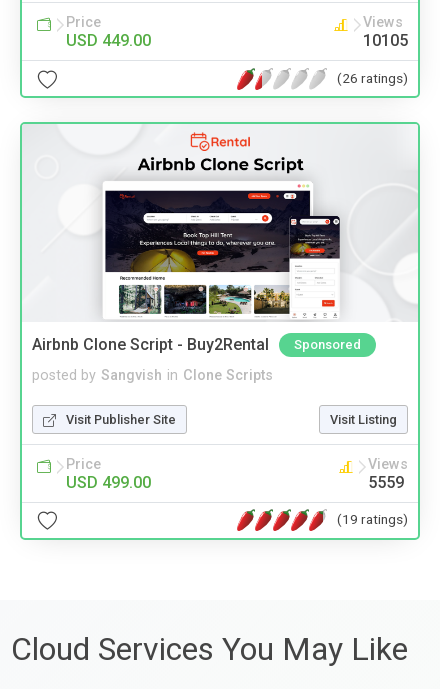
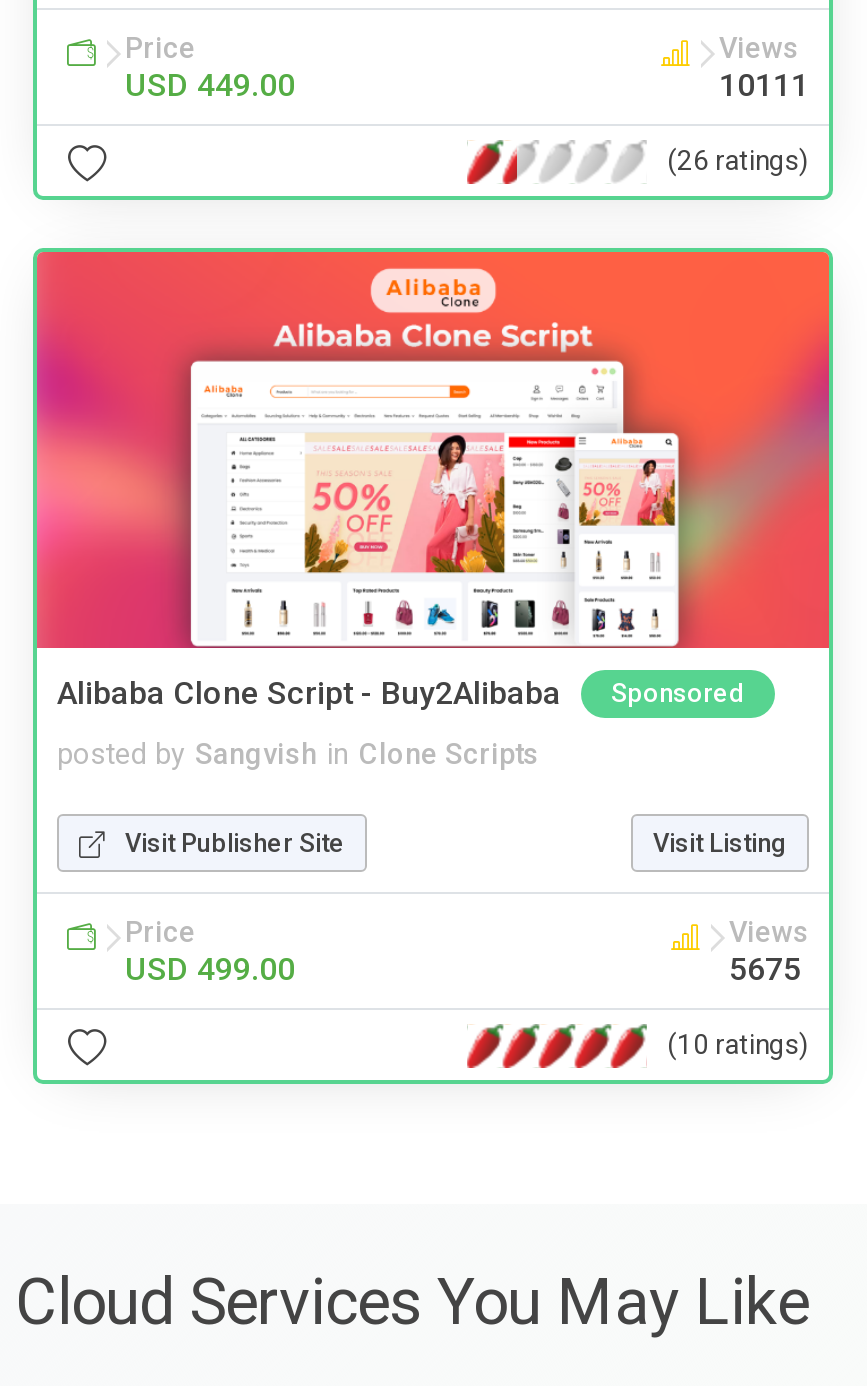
- 10105
+ 10111

- [image]
- Airbnb Clone Script - Buy2Rental
+ [image]
+ Alibaba Clone Script - Buy2Alibaba

- 5559
+ 5675

- (19 ratings)
+ (10 ratings)
